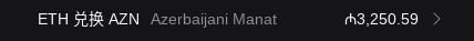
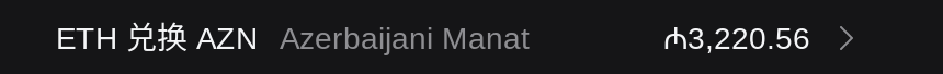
- ₼3,250.59
+ ₼3,220.56
